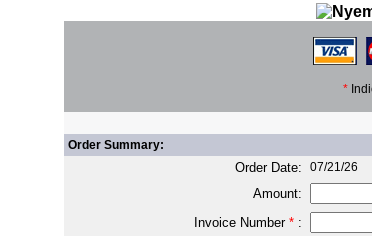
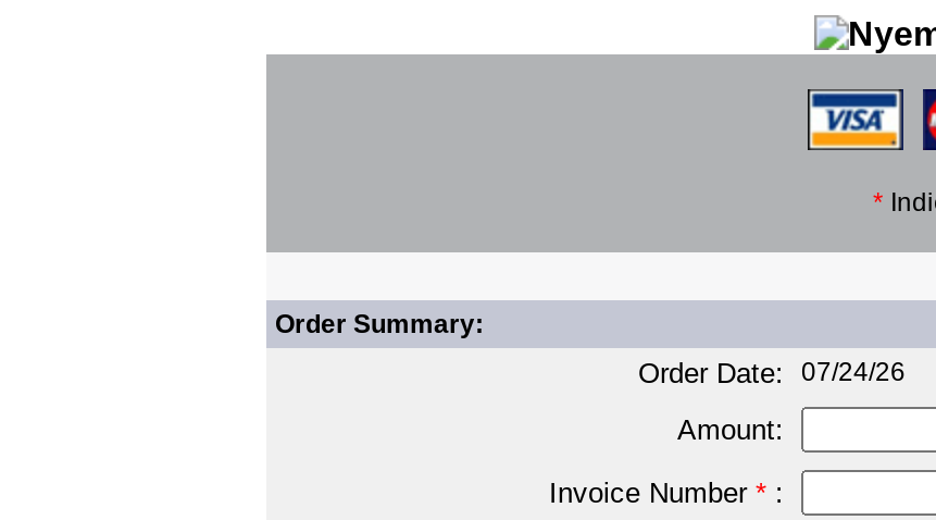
- Order Date: 07/21/26
+ Order Date: 07/24/26
